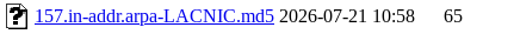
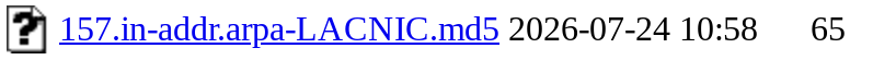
- 157.in-addr.arpa-LACNIC.md5 2026-07-21 10:58
+ 157.in-addr.arpa-LACNIC.md5 2026-07-24 10:58
